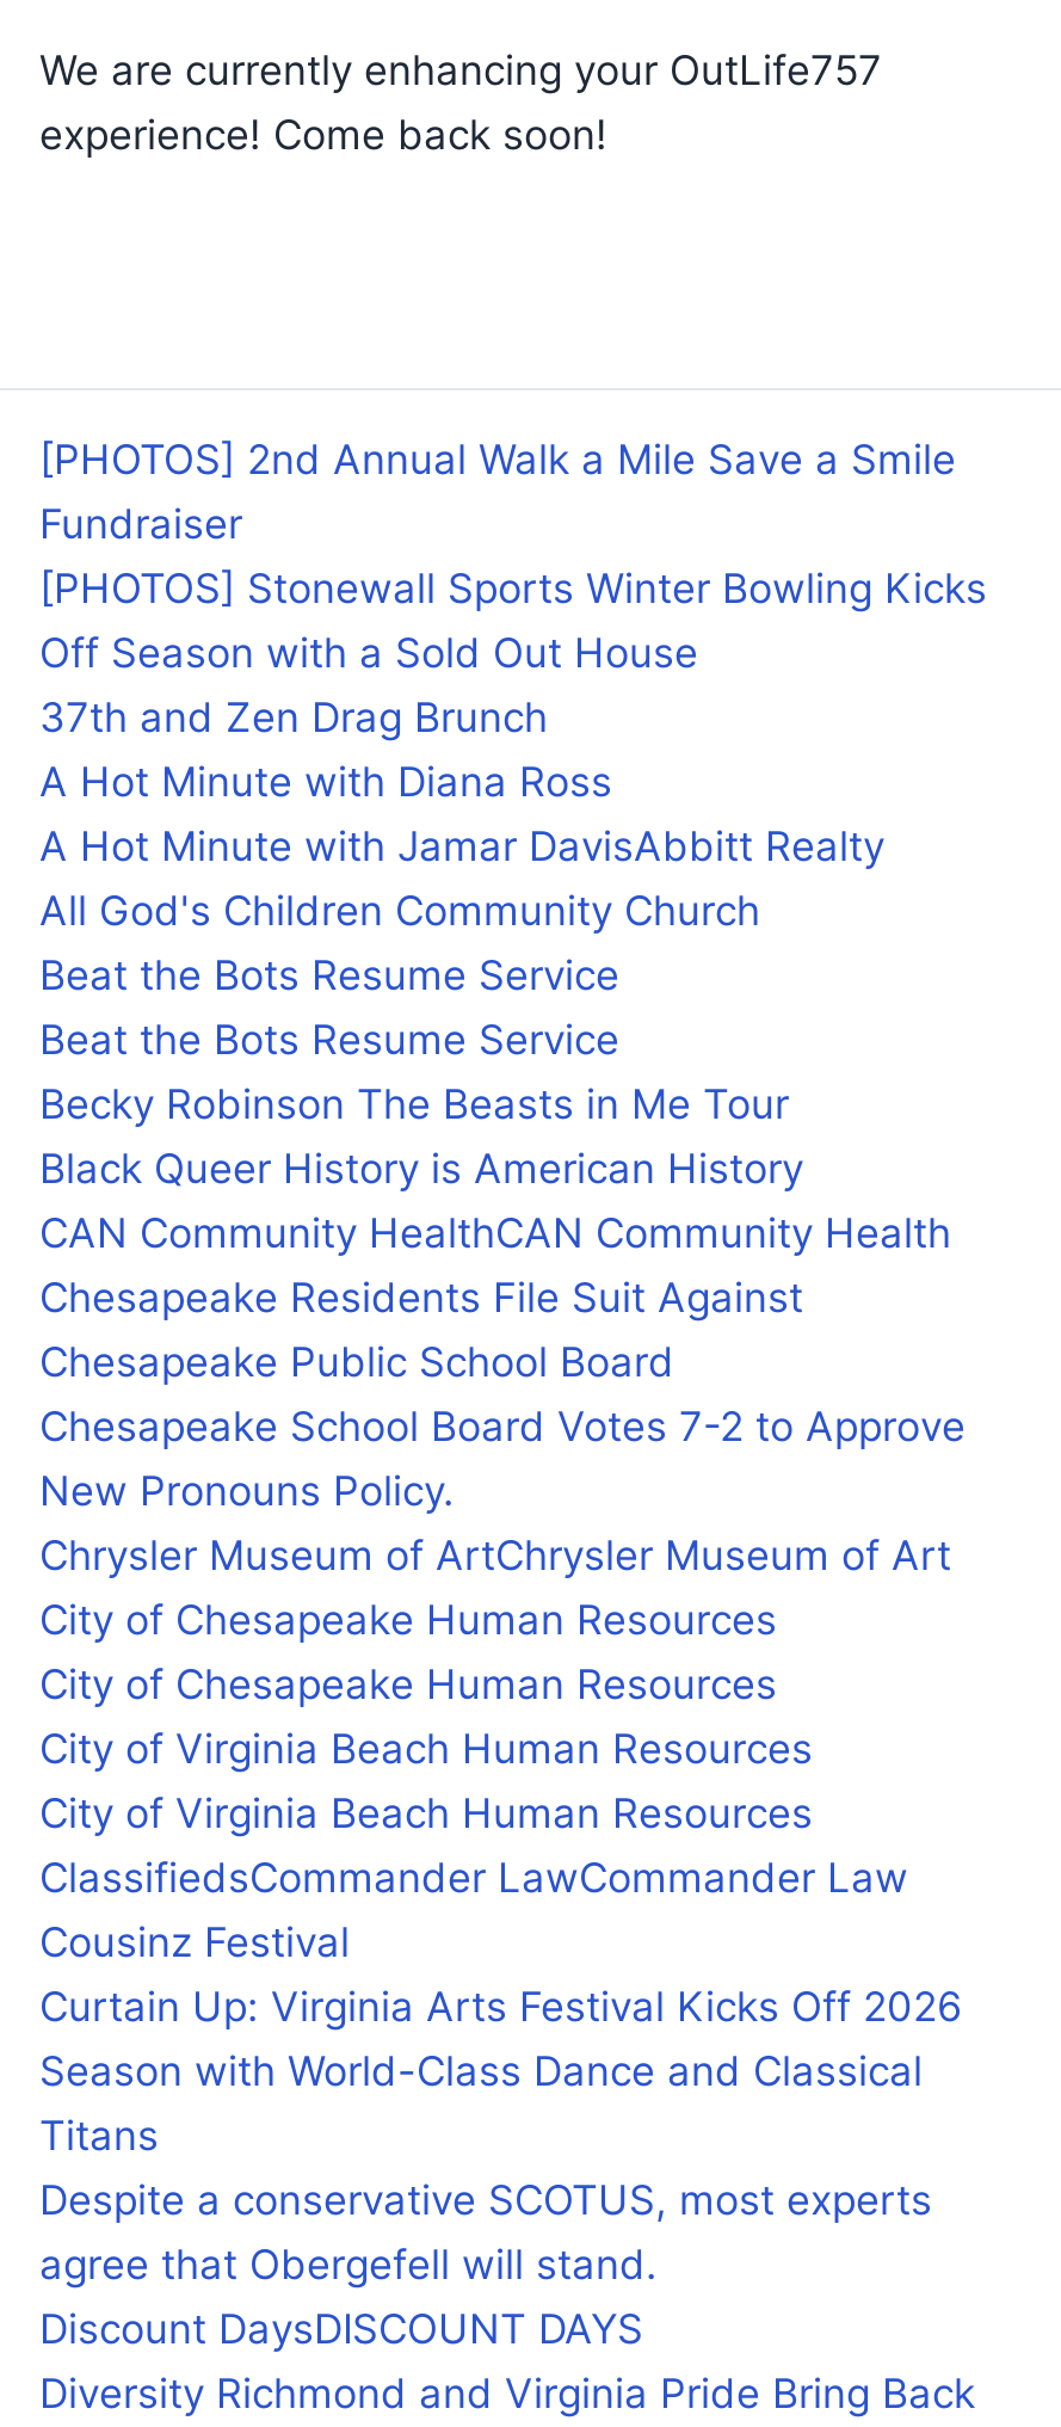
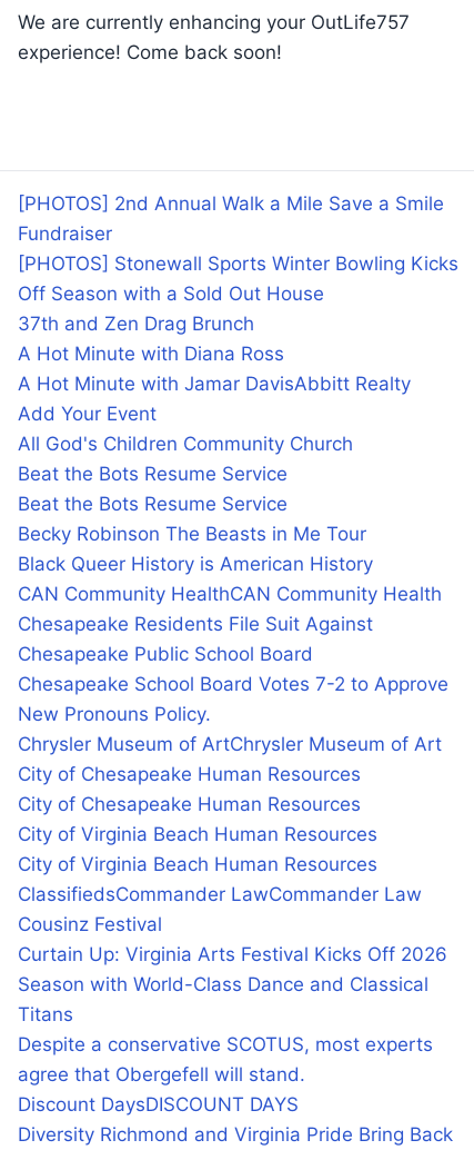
+ Add Your Event
